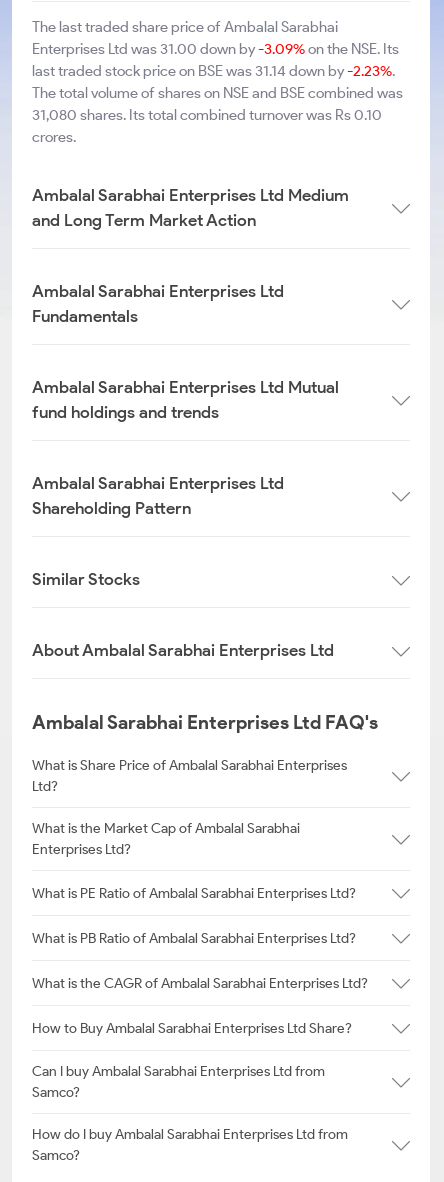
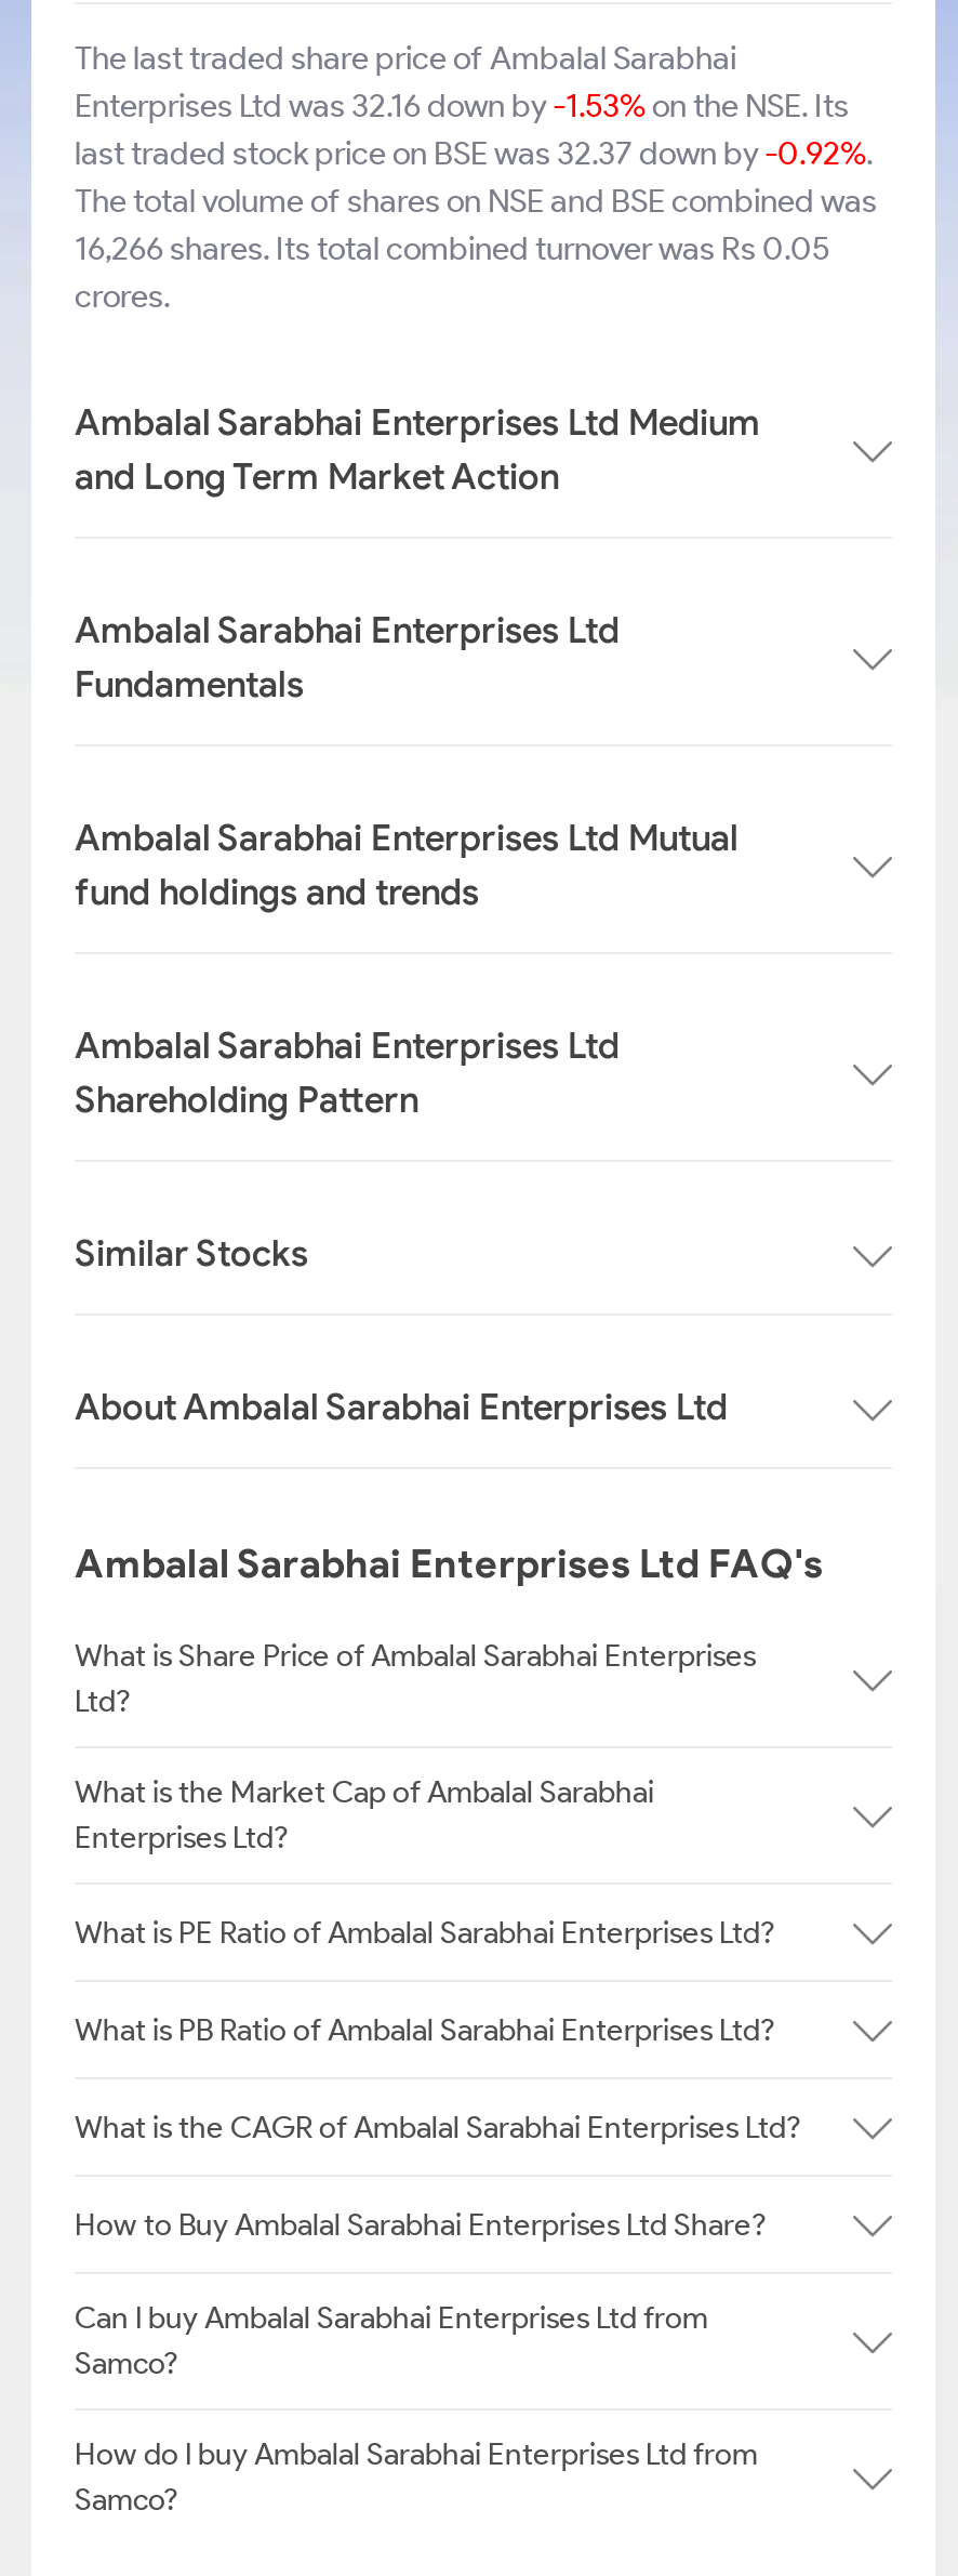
- Enterprises Ltd was 31.00 down by -3.09% on the NSE. Its
+ Enterprises Ltd was 32.16 down by -1.53% on the NSE. Its

- last traded stock price on BSE was 31.14 down by -2.23%.
+ last traded stock price on BSE was 32.37 down by -0.92%.

- 31,080 shares. Its total combined turnover was Rs 0.10
+ 16,266 shares. Its total combined turnover was Rs 0.05
